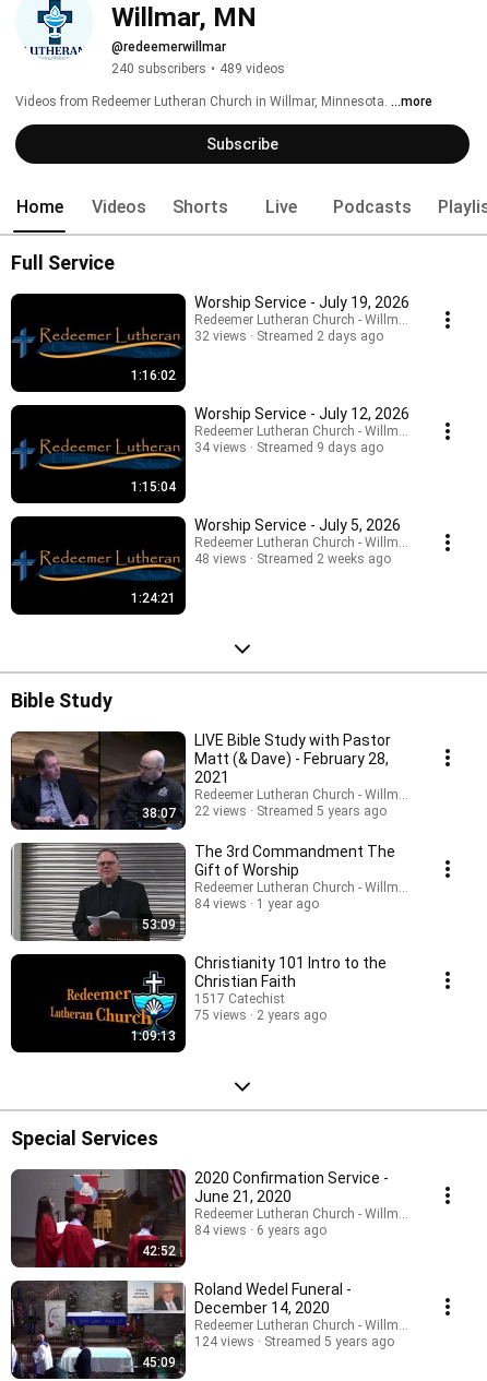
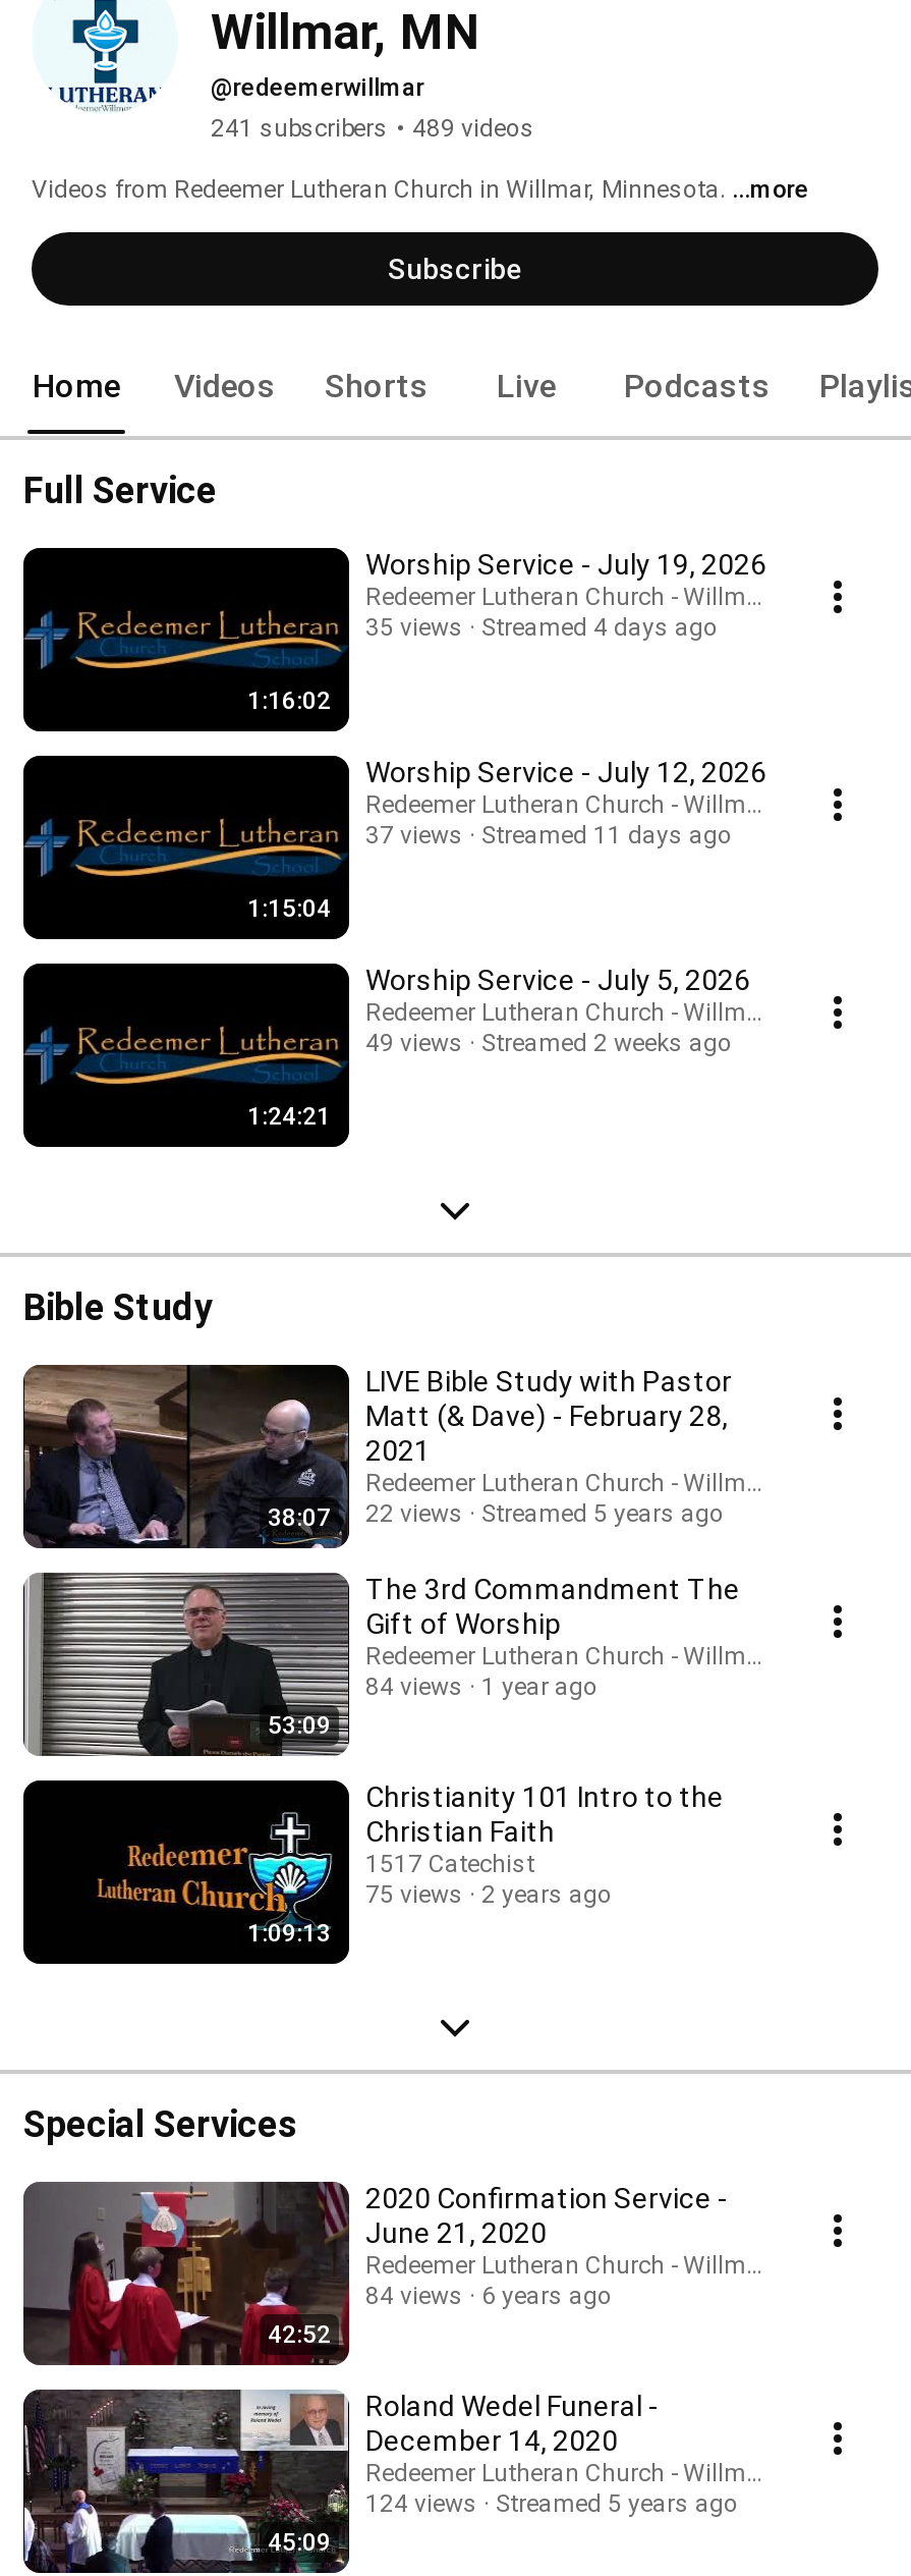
- 240 subscribers • 489 videos
+ 241 subscribers • 489 videos

- 32 views
+ 35 views

- Streamed 2 days ago
+ Streamed 4 days ago

- 34 views
+ 37 views

- Streamed 9 days ago
+ Streamed 11 days ago

- 48 views Streamed 2 weeks ago
+ 49 views Streamed 2 weeks ago
